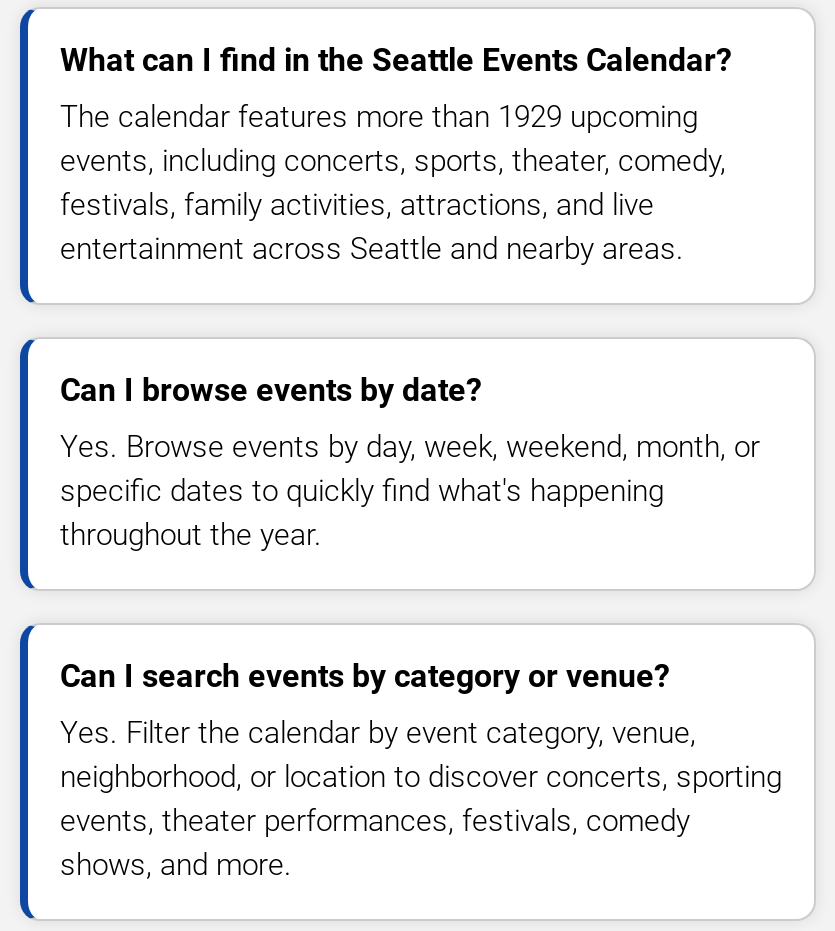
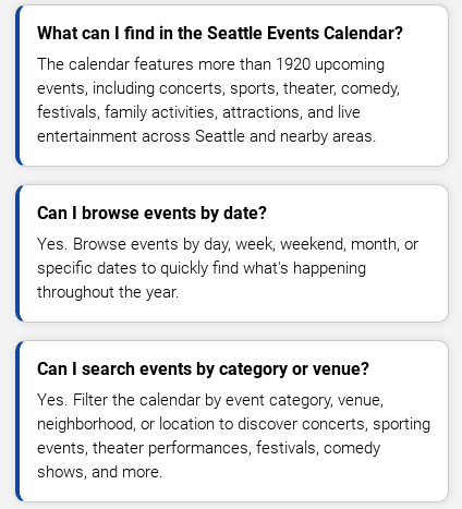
- The calendar features more than 1929 upcoming
+ The calendar features more than 1920 upcoming
